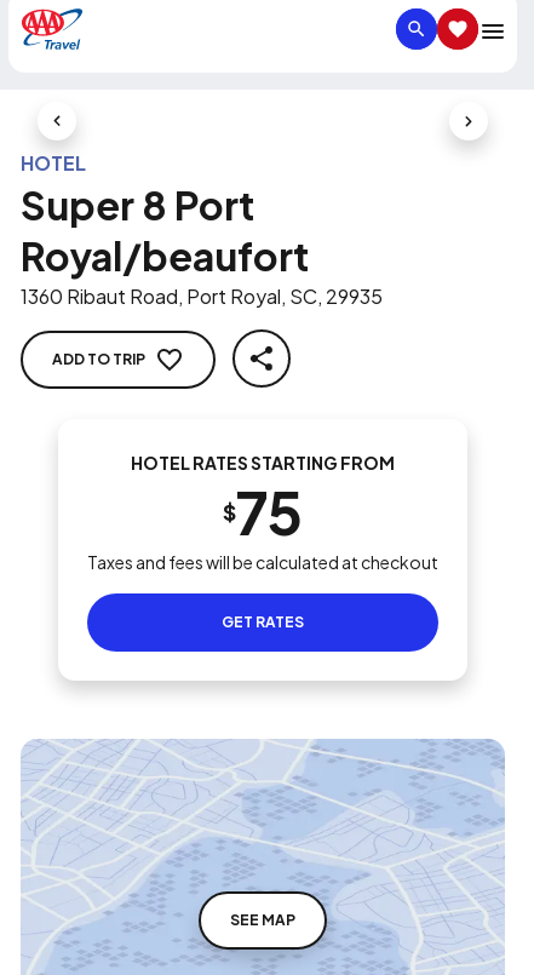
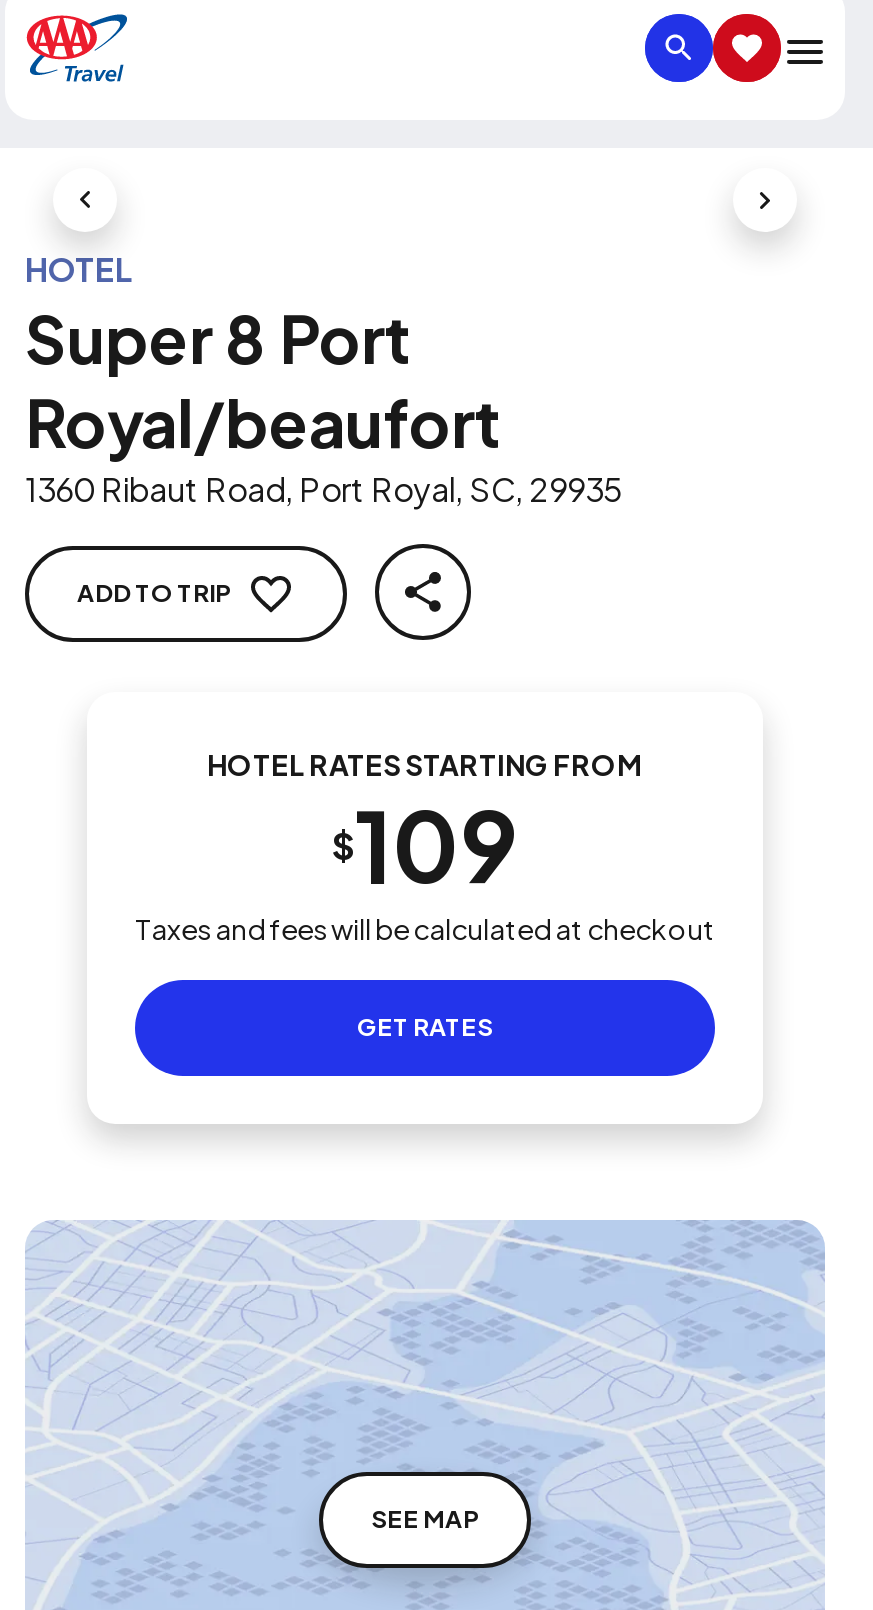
- $75
+ $109
